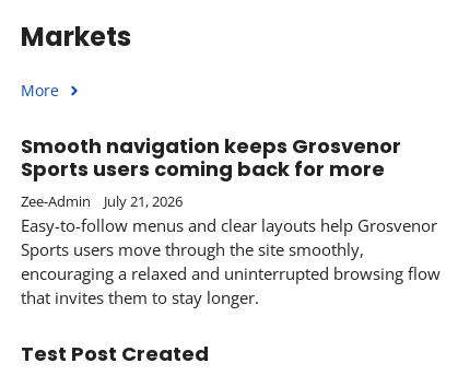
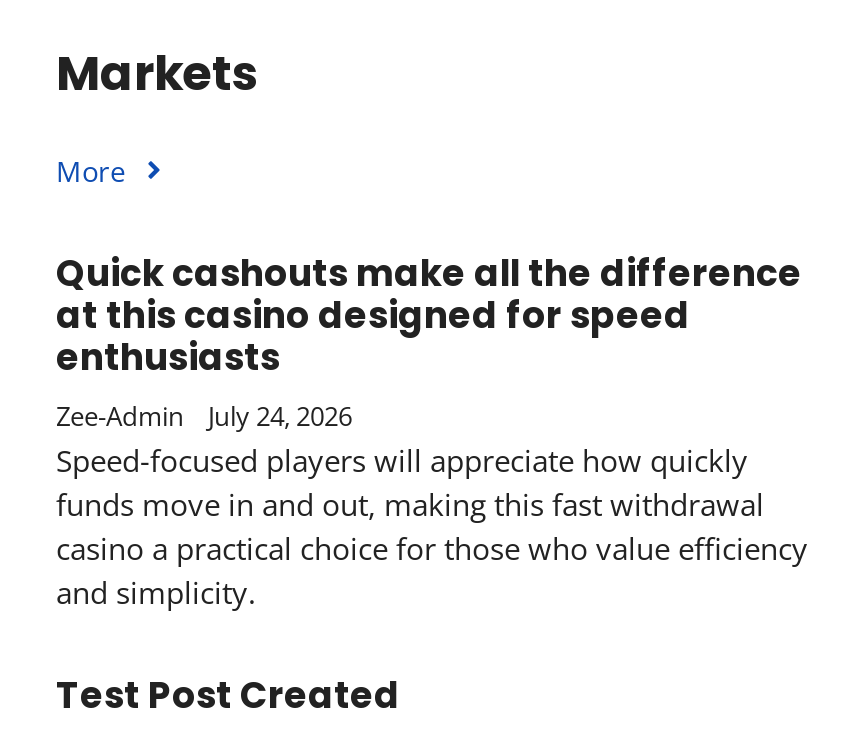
- Smooth navigation keeps Grosvenor
- Sports users coming back for more
+ Quick cashouts make all the difference
+ at this casino designed for speed
+ enthusiasts

- July 21, 2026
- Easy-to-follow menus and clear layouts help Grosvenor
- Sports users move through the site smoothly,
- encouraging a relaxed and uninterrupted browsing flow
- that invites them to stay longer.
+ July 24, 2026
+ Speed-focused players will appreciate how quickly
+ funds move in and out, making this fast withdrawal
+ casino a practical choice for those who value efficiency
+ and simplicity.
